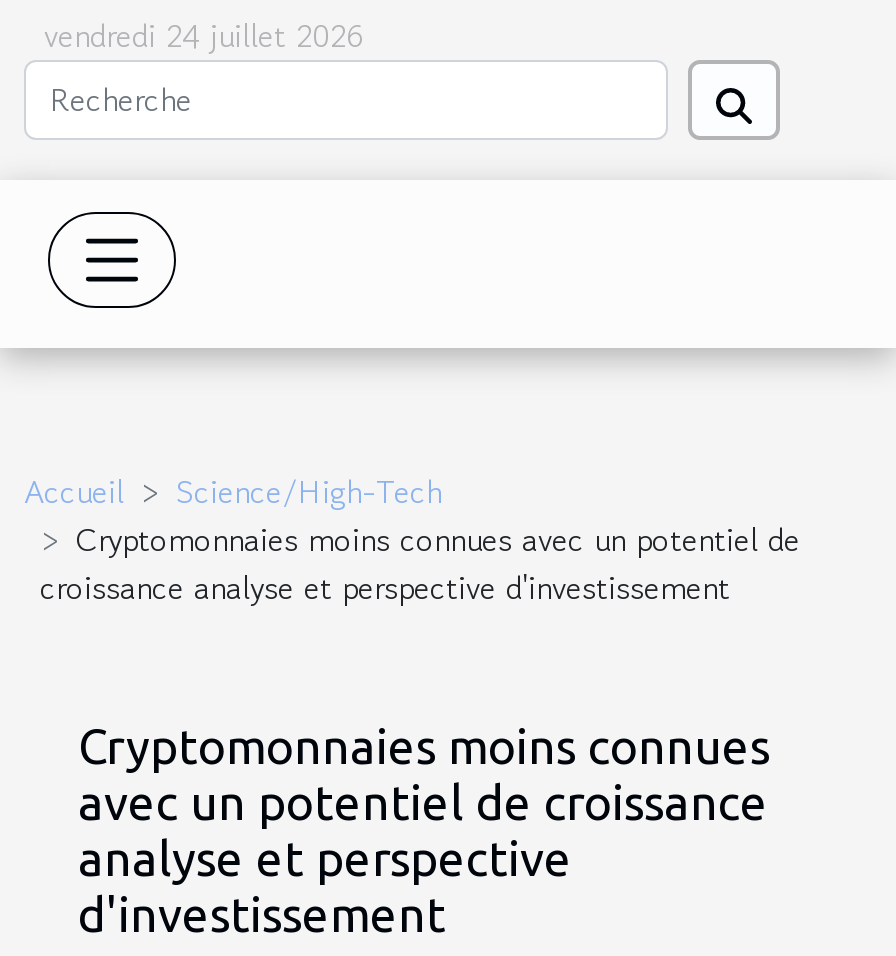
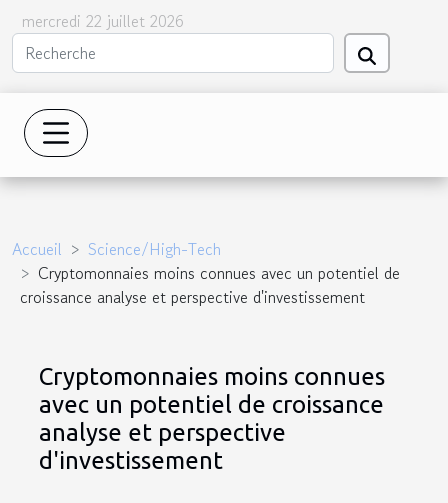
- vendredi 24 juillet 2026
+ mercredi 22 juillet 2026
